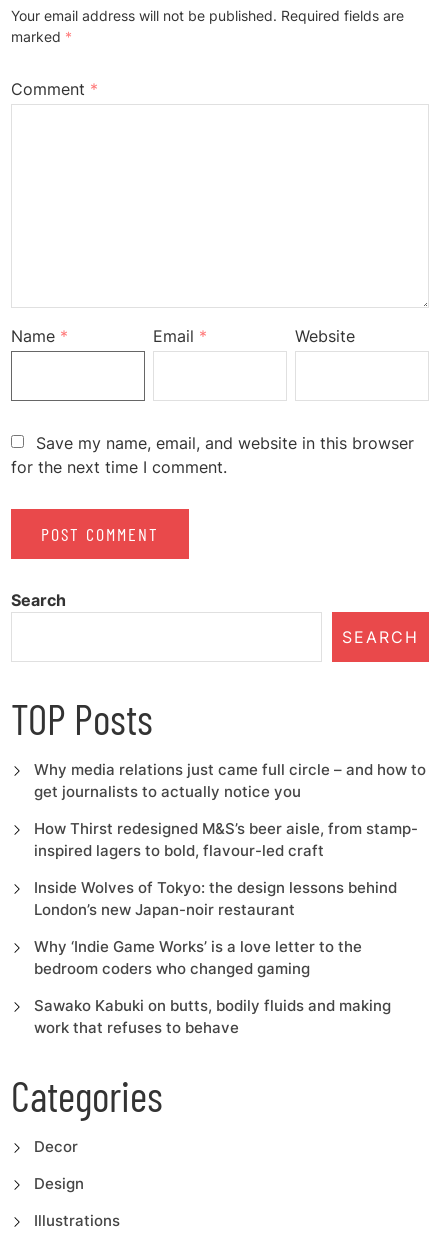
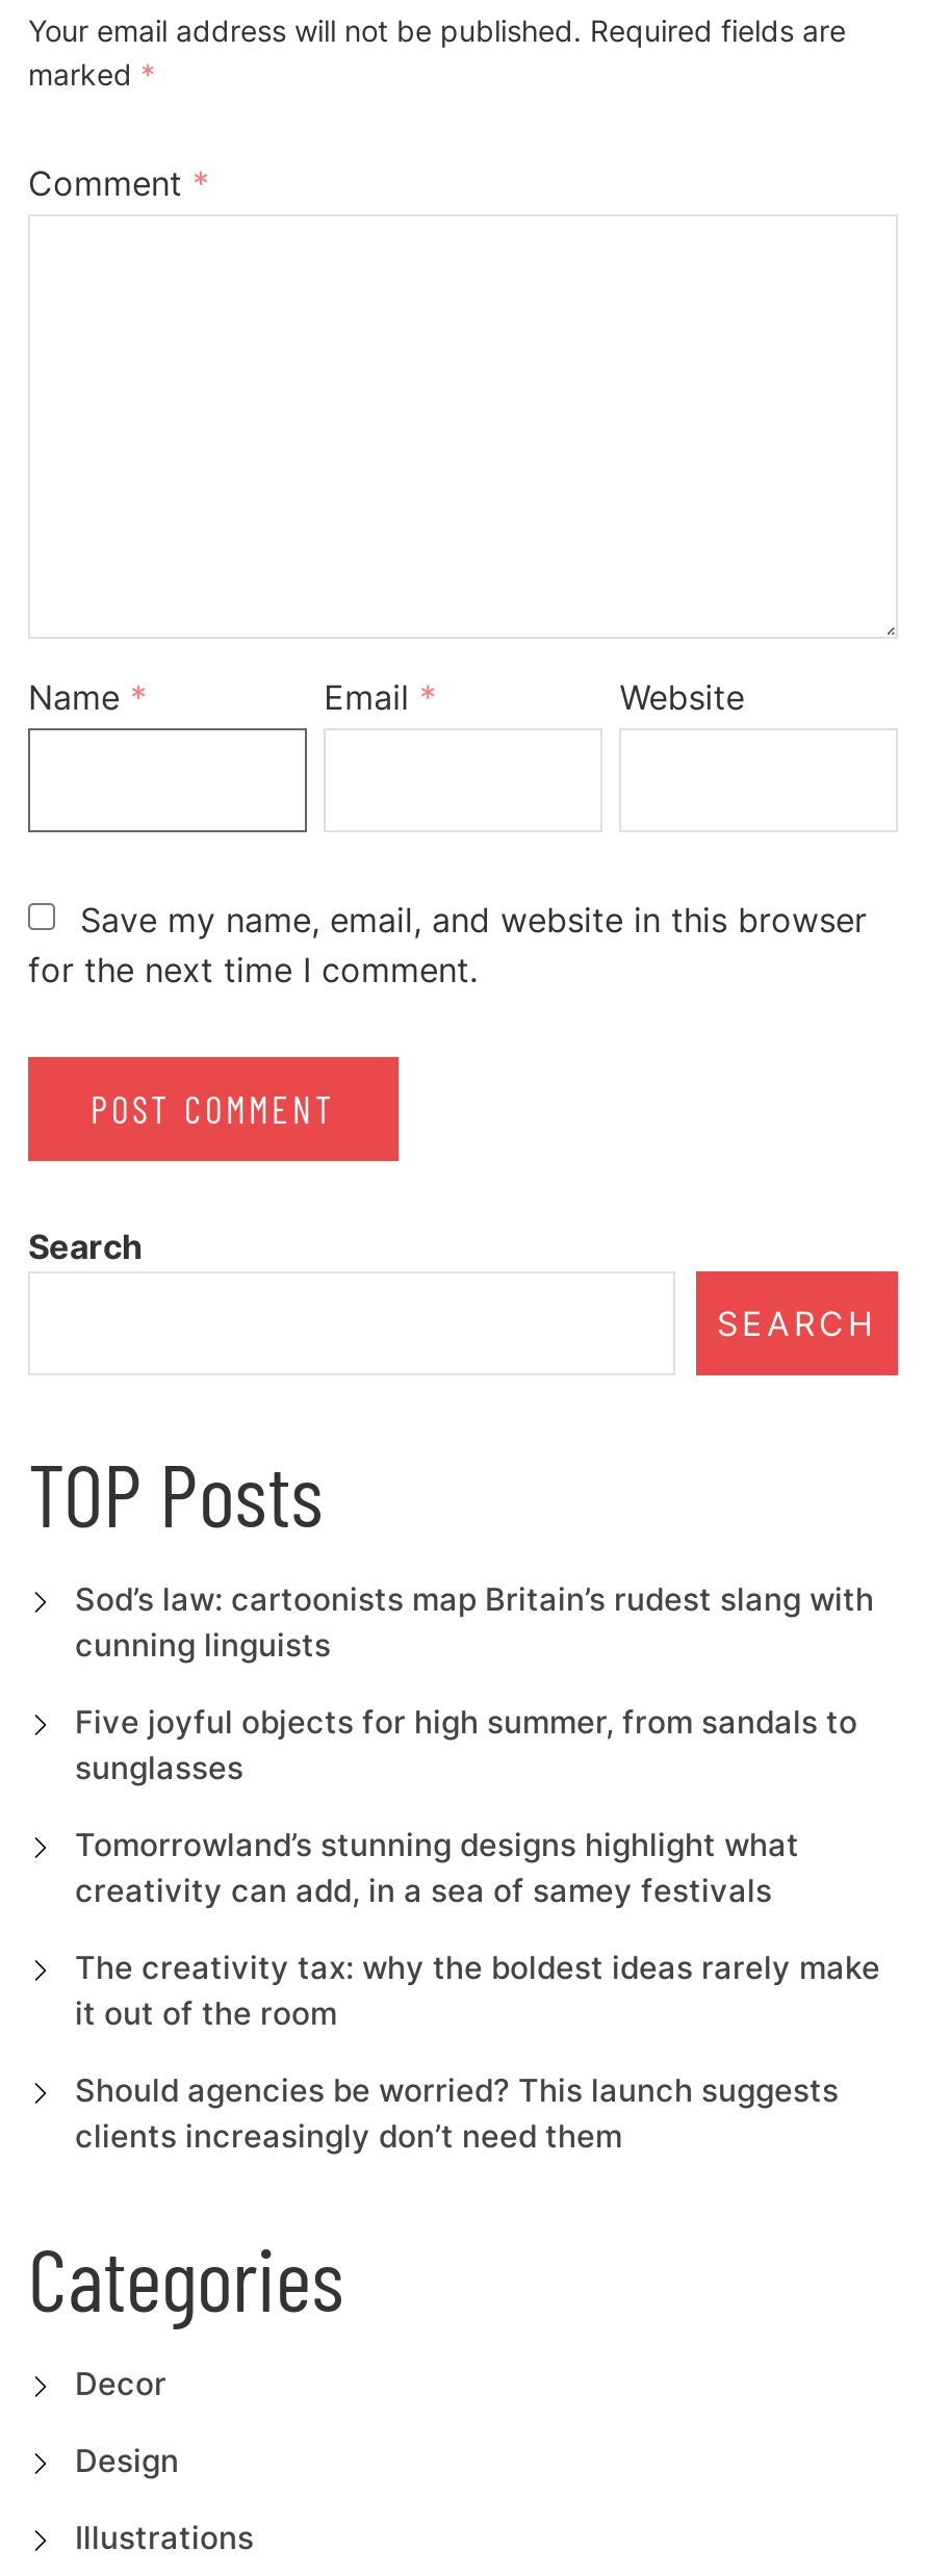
- Why media relations just came full circle – and how to
- get journalists to actually notice you
+ Sod’s law: cartoonists map Britain’s rudest slang with
+ cunning linguists

- How Thirst redesigned M&S’s beer aisle, from stamp-
- inspired lagers to bold, flavour-led craft
+ Five joyful objects for high summer, from sandals to
+ sunglasses

- Inside Wolves of Tokyo: the design lessons behind
- London’s new Japan-noir restaurant
+ Tomorrowland’s stunning designs highlight what
+ creativity can add, in a sea of samey festivals

- Why ‘Indie Game Works’ is a love letter to the
- bedroom coders who changed gaming
+ The creativity tax: why the boldest ideas rarely make
+ it out of the room

- Sawako Kabuki on butts, bodily fluids and making
- work that refuses to behave
+ Should agencies be worried? This launch suggests
+ clients increasingly don’t need them
